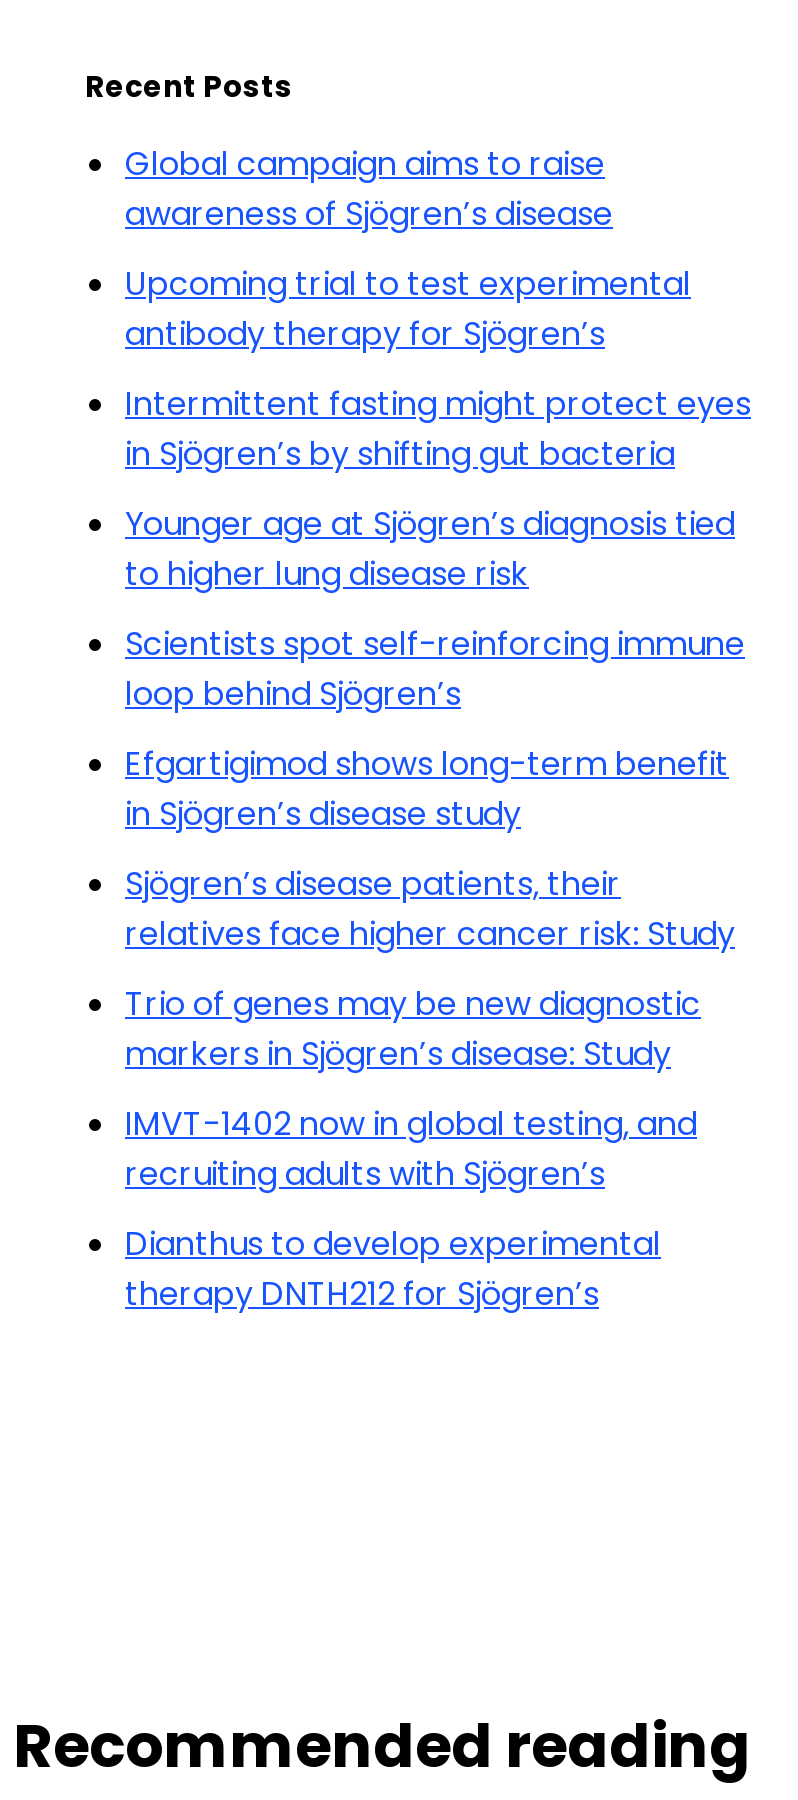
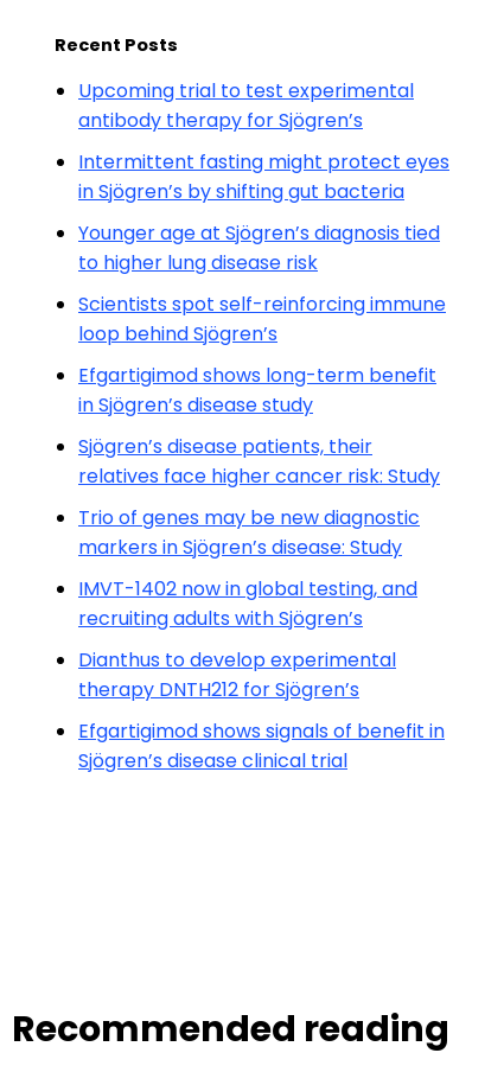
- Global campaign aims to raise
- awareness of Sjögren’s disease

moved up: Upcoming trial to test experimental | antibody therapy for Sjögren’s | Intermittent fasting might protect eyes | ... | Dianthus to develop experimental | therapy DNTH212 for Sjögren’s

+ Efgartigimod shows signals of benefit in
+ Sjögren’s disease clinical trial
